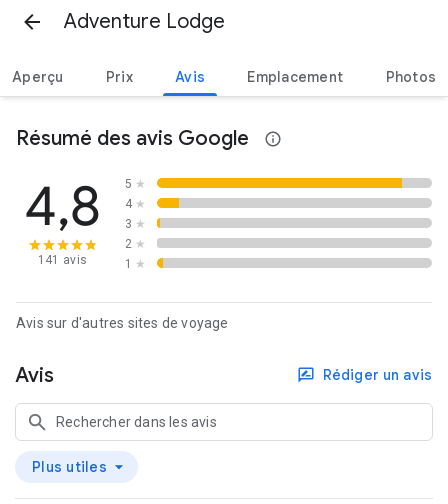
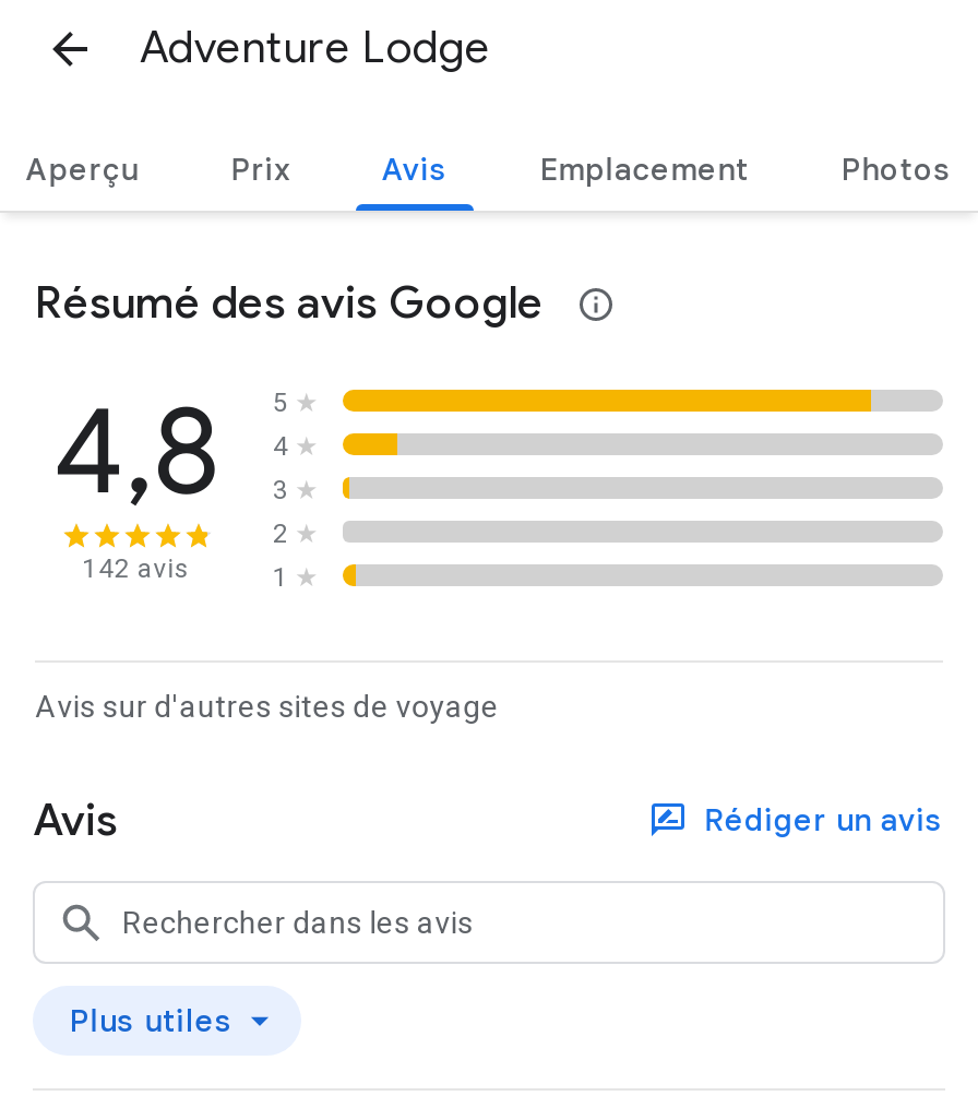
- 141 avis
+ 142 avis
